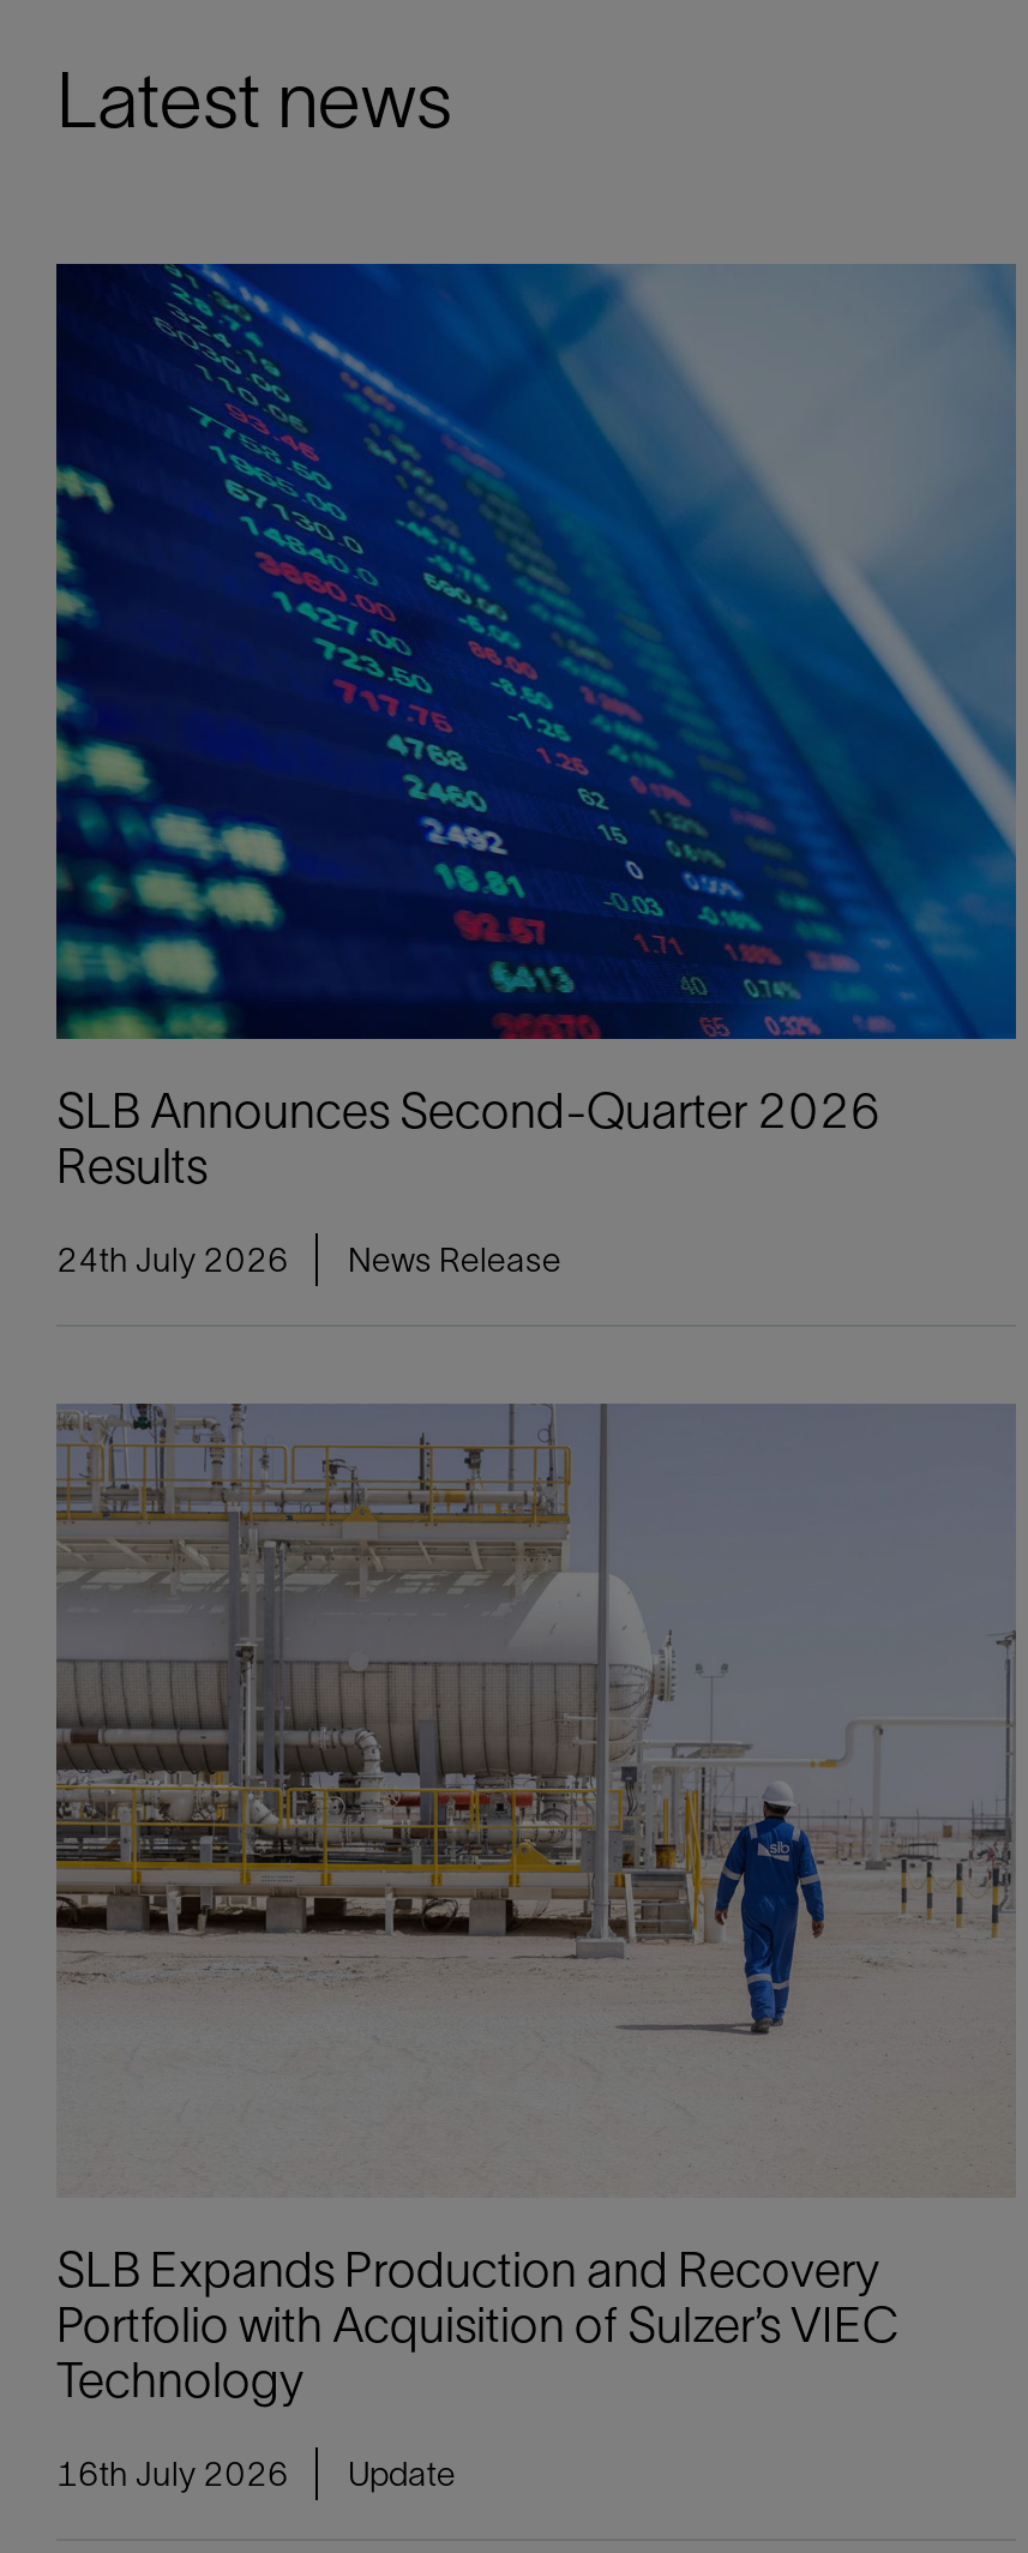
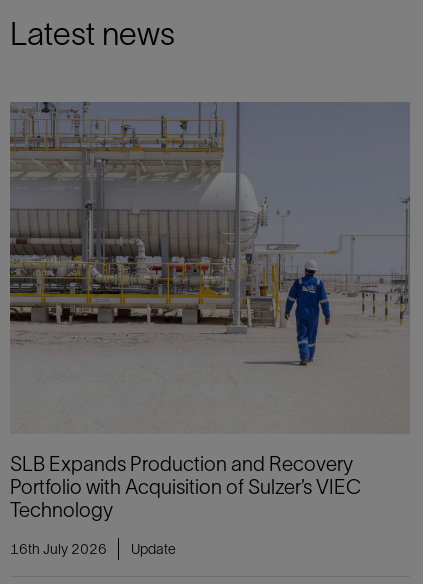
- [image]
- SLB Announces Second-Quarter 2026
- Results
- 24th July 2026
- News Release
